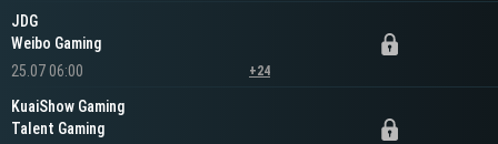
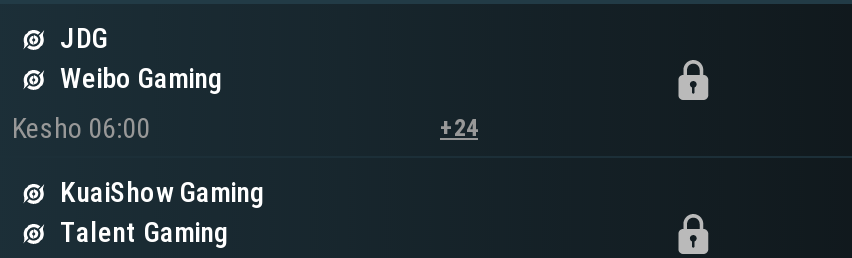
- 25.07 06:00
+ Kesho 06:00
